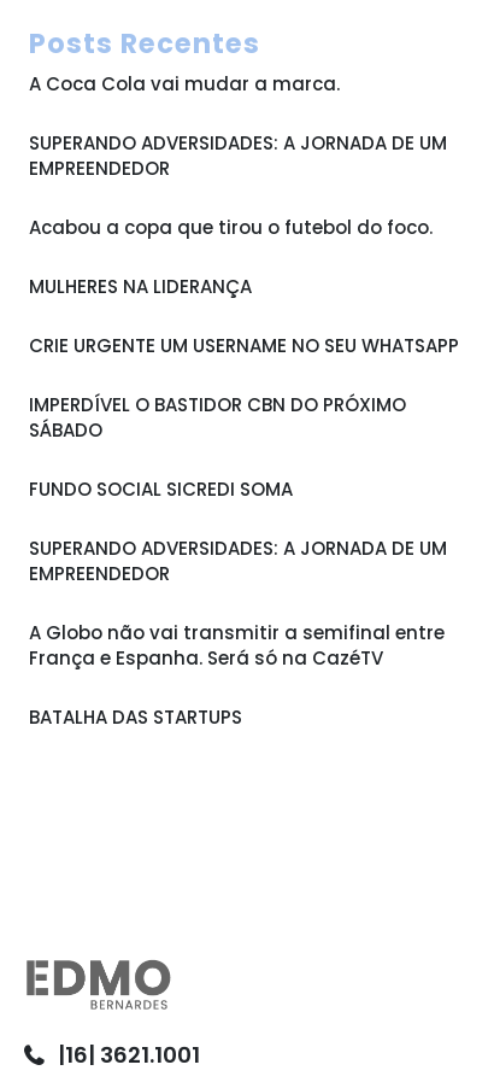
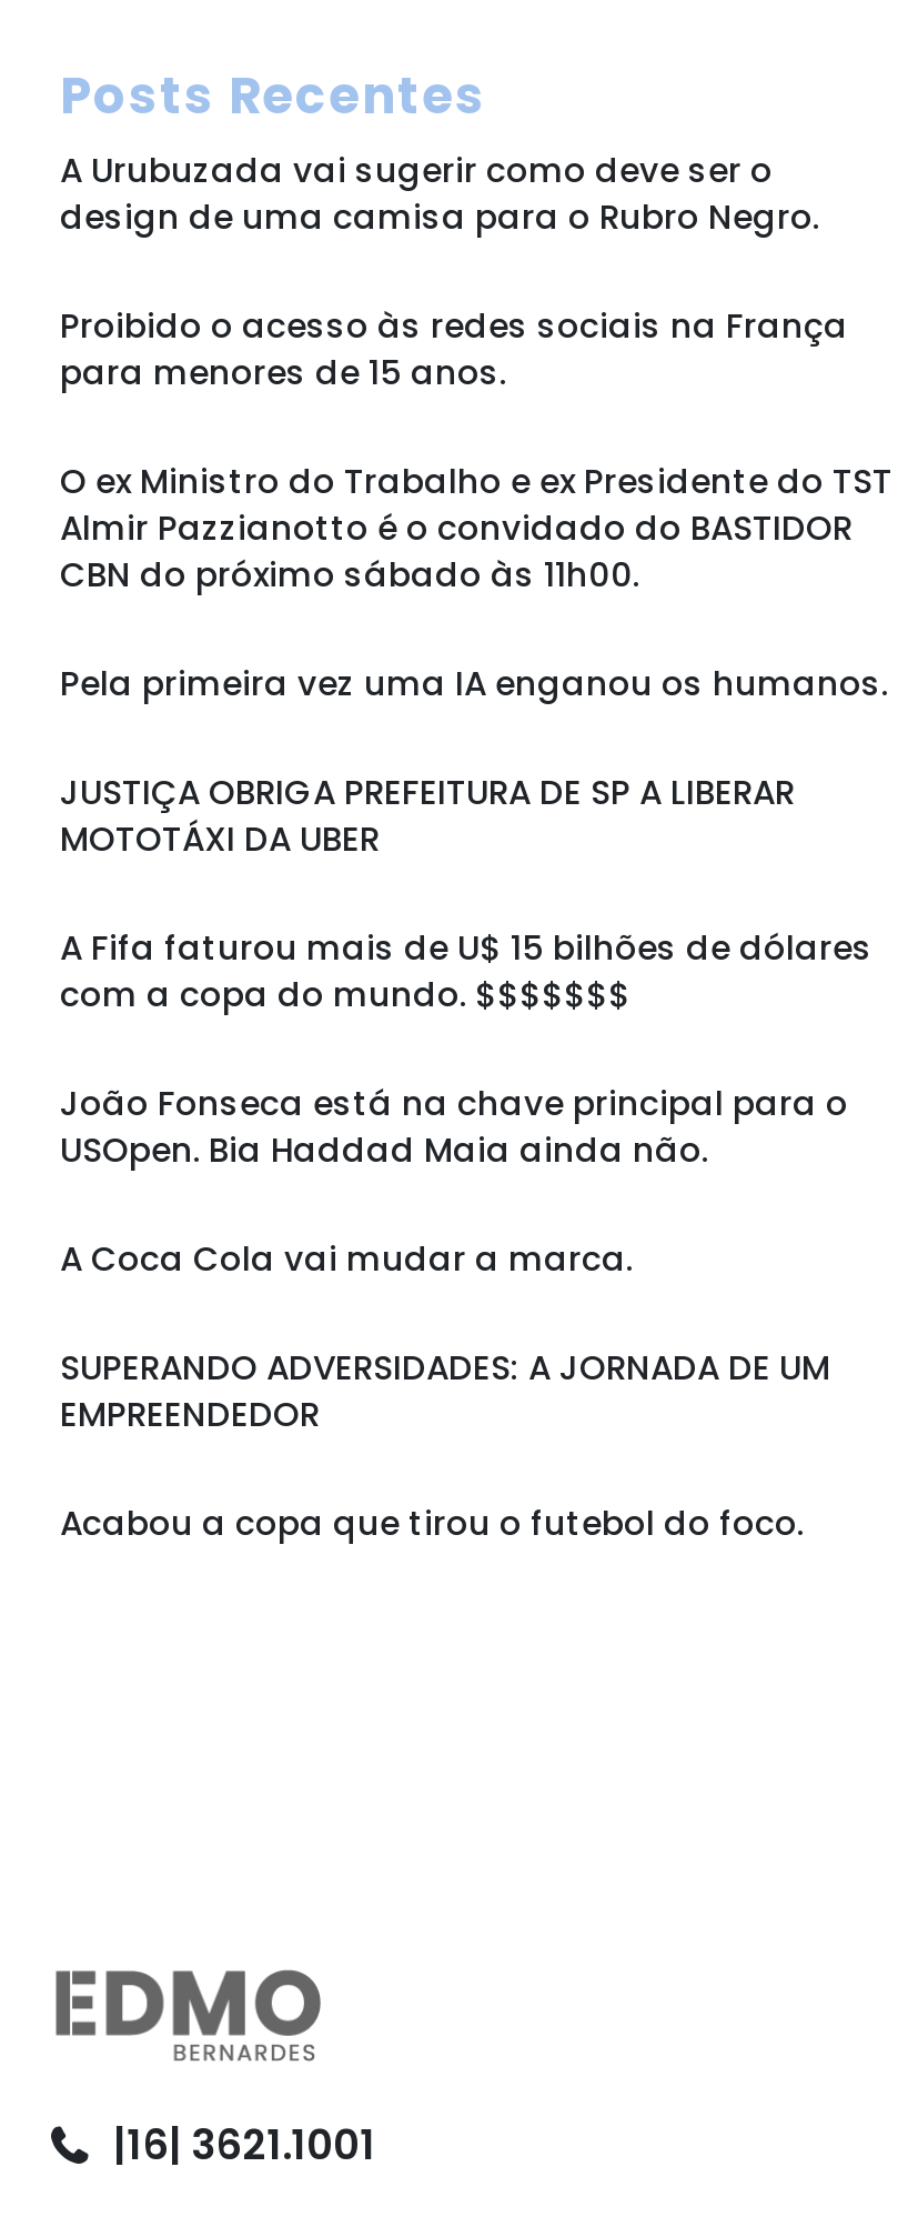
+ A Urubuzada vai sugerir como deve ser o
+ design de uma camisa para o Rubro Negro.
+ Proibido o acesso às redes sociais na França
+ para menores de 15 anos.
+ O ex Ministro do Trabalho e ex Presidente do TST
+ Almir Pazzianotto é o convidado do BASTIDOR
+ CBN do próximo sábado às 11h00.
+ Pela primeira vez uma IA enganou os humanos.
+ JUSTIÇA OBRIGA PREFEITURA DE SP A LIBERAR
+ MOTOTÁXI DA UBER
+ A Fifa faturou mais de U$ 15 bilhões de dólares
+ com a copa do mundo. $$$$$$$
+ João Fonseca está na chave principal para o
+ USOpen. Bia Haddad Maia ainda não.

moved down: A Coca Cola vai mudar a marca. | SUPERANDO ADVERSIDADES: A JORNADA DE UM | EMPREENDEDOR | Acabou a copa que tirou o futebol do foco.

- MULHERES NA LIDERANÇA
- CRIE URGENTE UM USERNAME NO SEU WHATSAPP
- IMPERDÍVEL O BASTIDOR CBN DO PRÓXIMO
- SÁBADO
- FUNDO SOCIAL SICREDI SOMA
- SUPERANDO ADVERSIDADES: A JORNADA DE UM
- EMPREENDEDOR
- A Globo não vai transmitir a semifinal entre
- França e Espanha. Será só na CazéTV
- BATALHA DAS STARTUPS
